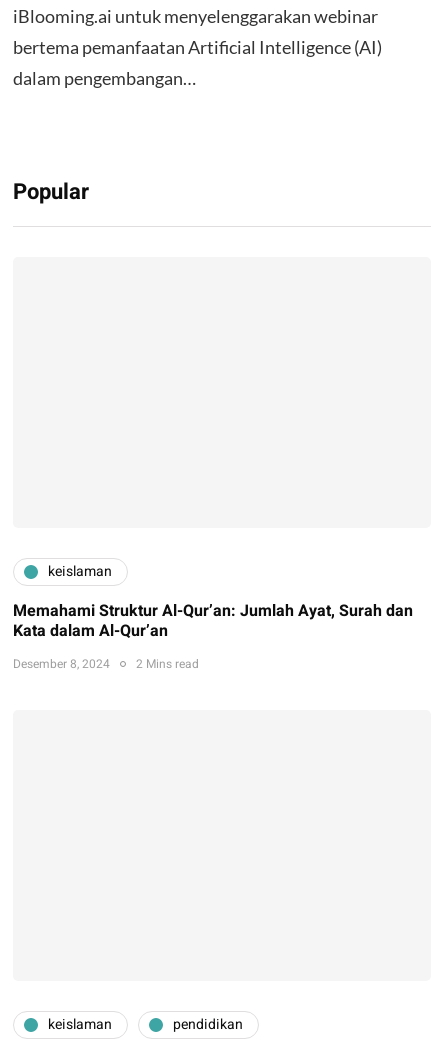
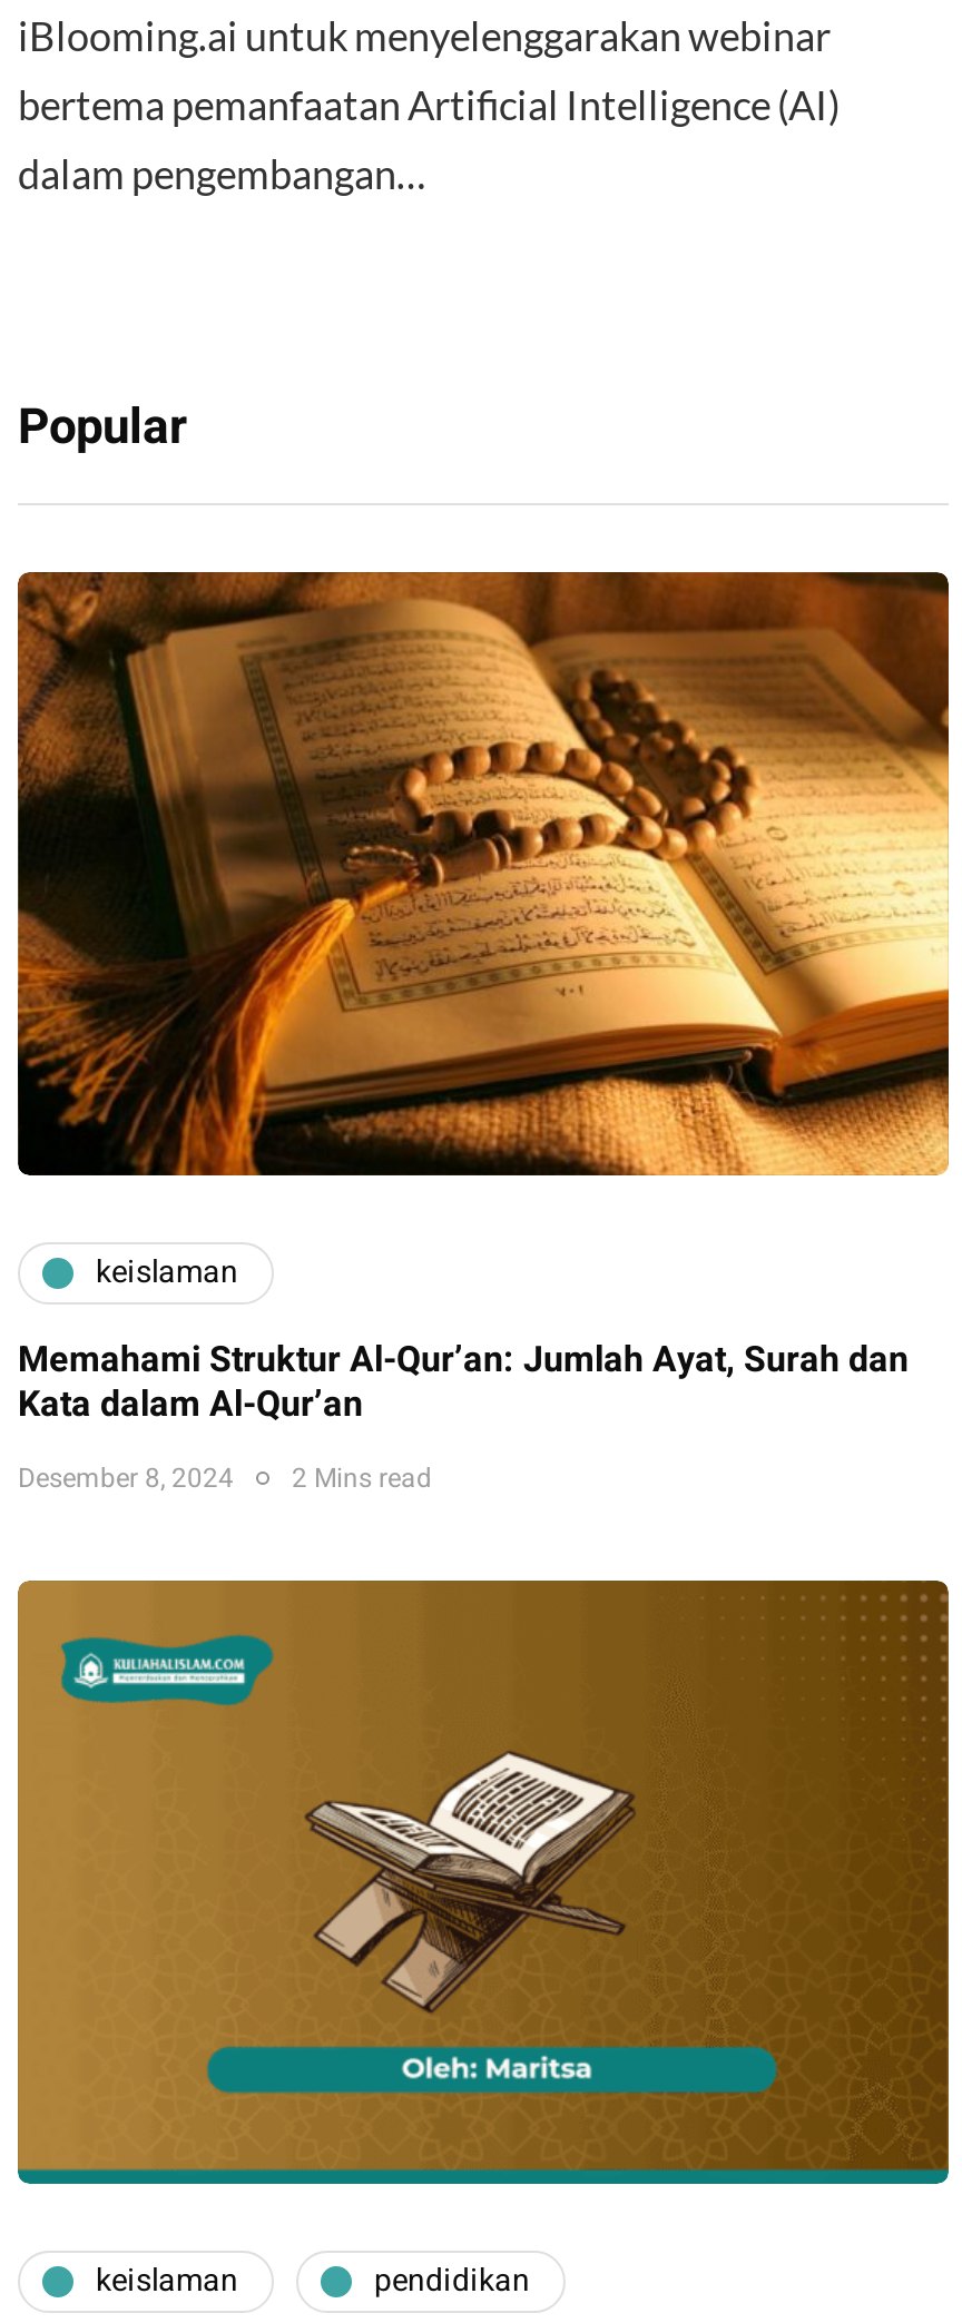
+ [image]

+ [image]
